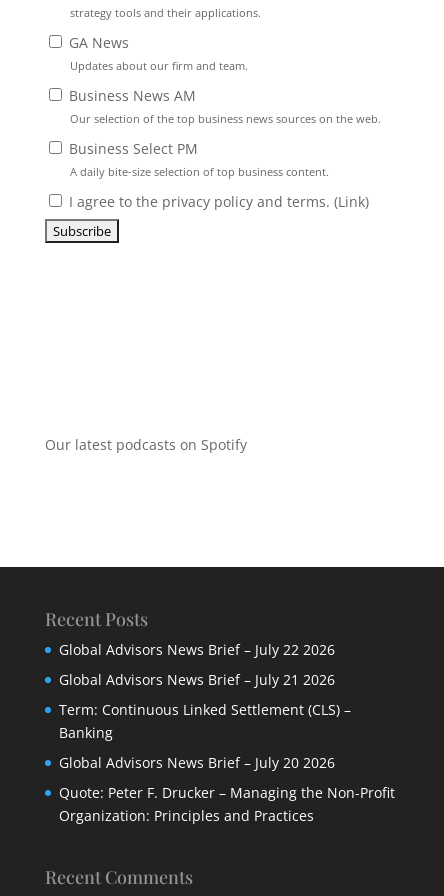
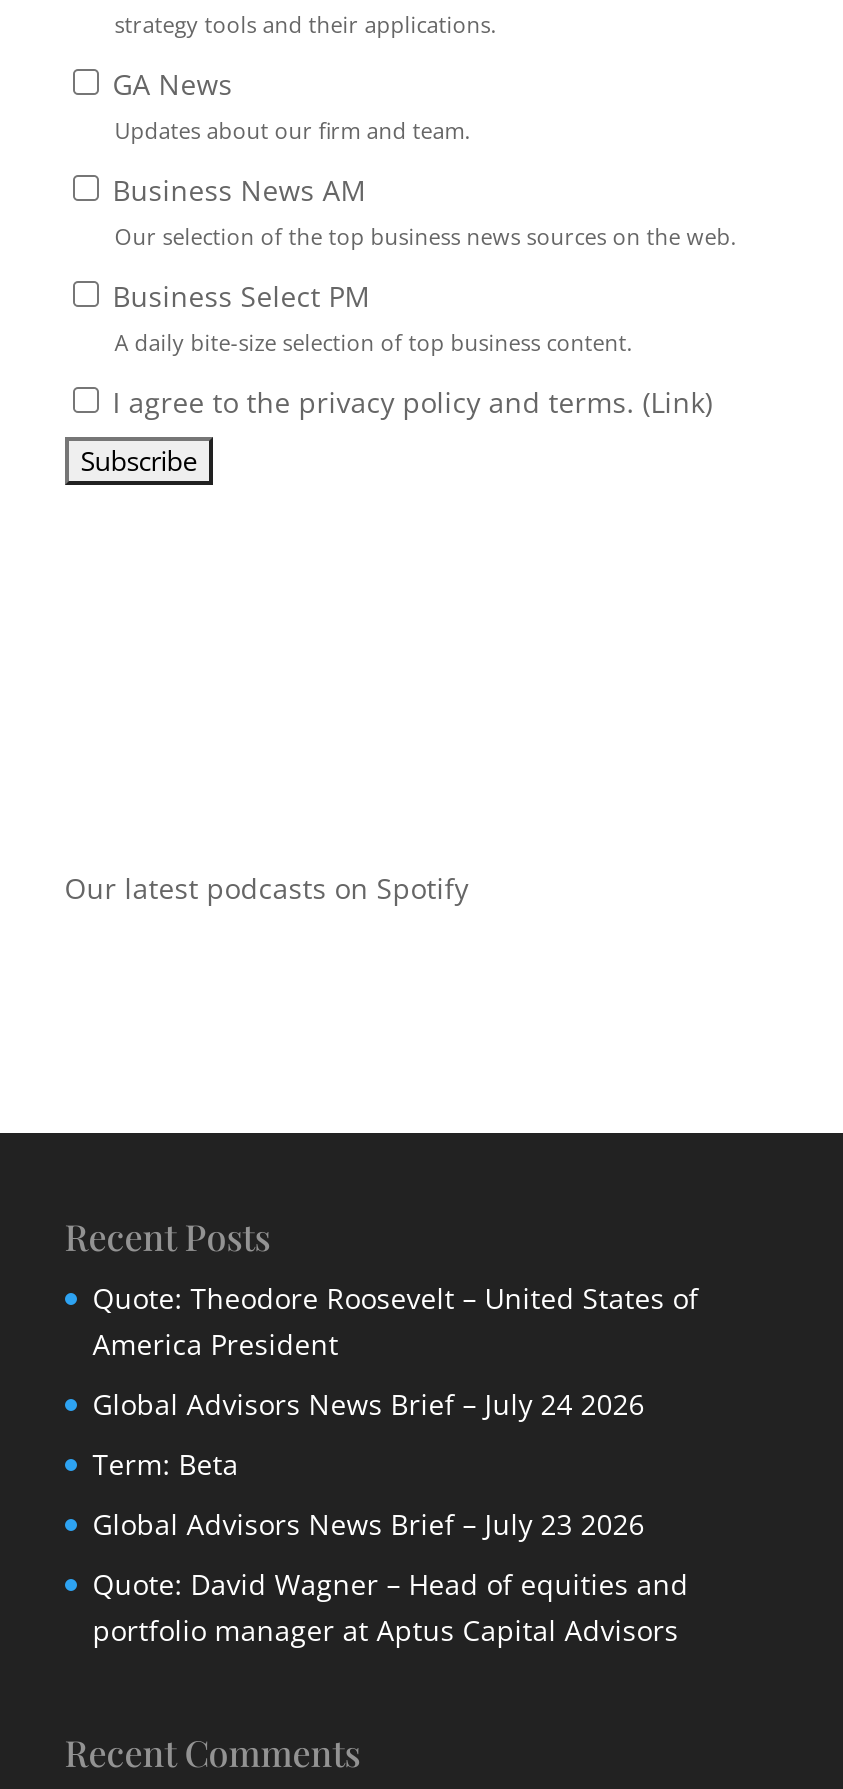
- Global Advisors News Brief – July 22 2026
+ Quote: Theodore Roosevelt – United States of
+ America President

- Global Advisors News Brief – July 21 2026
+ Global Advisors News Brief – July 24 2026

- Term: Continuous Linked Settlement (CLS) –
- Banking
+ Term: Beta

- Global Advisors News Brief – July 20 2026
+ Global Advisors News Brief – July 23 2026

- Quote: Peter F. Drucker – Managing the Non-Profit
- Organization: Principles and Practices
+ Quote: David Wagner – Head of equities and
+ portfolio manager at Aptus Capital Advisors
